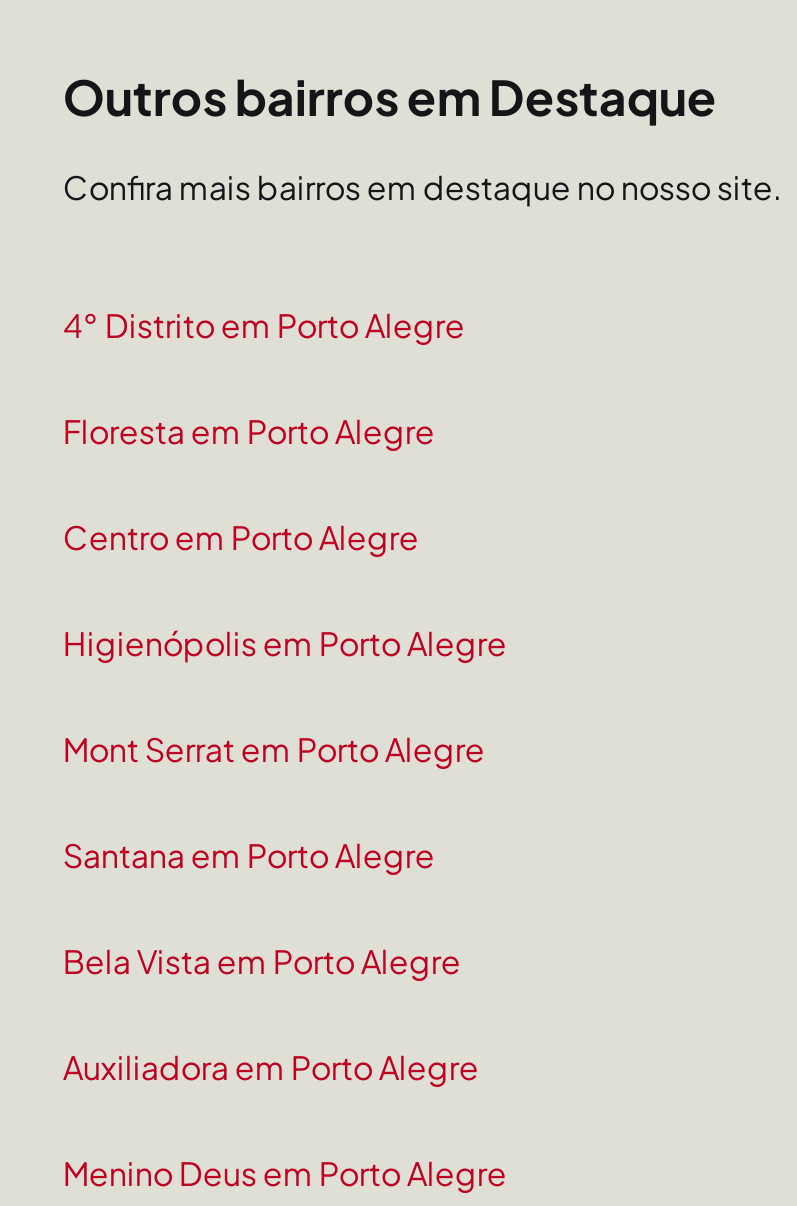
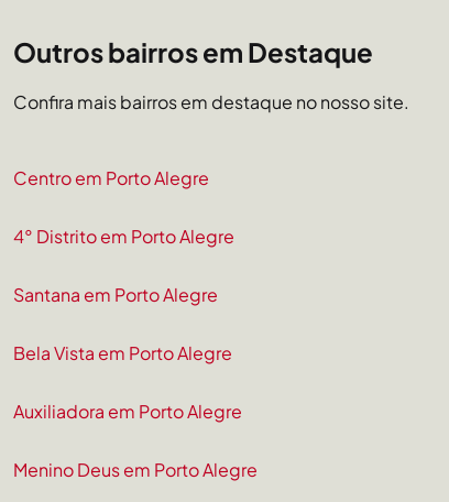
moved down: 4° Distrito em Porto Alegre

- Floresta em Porto Alegre

- Higienópolis em Porto Alegre
- Mont Serrat em Porto Alegre
